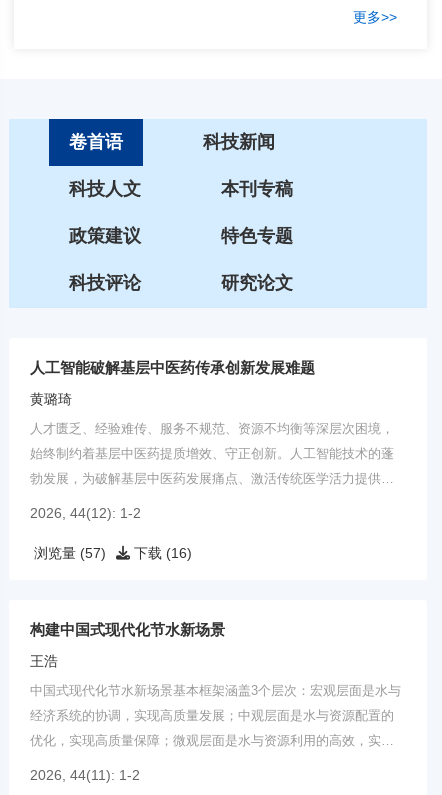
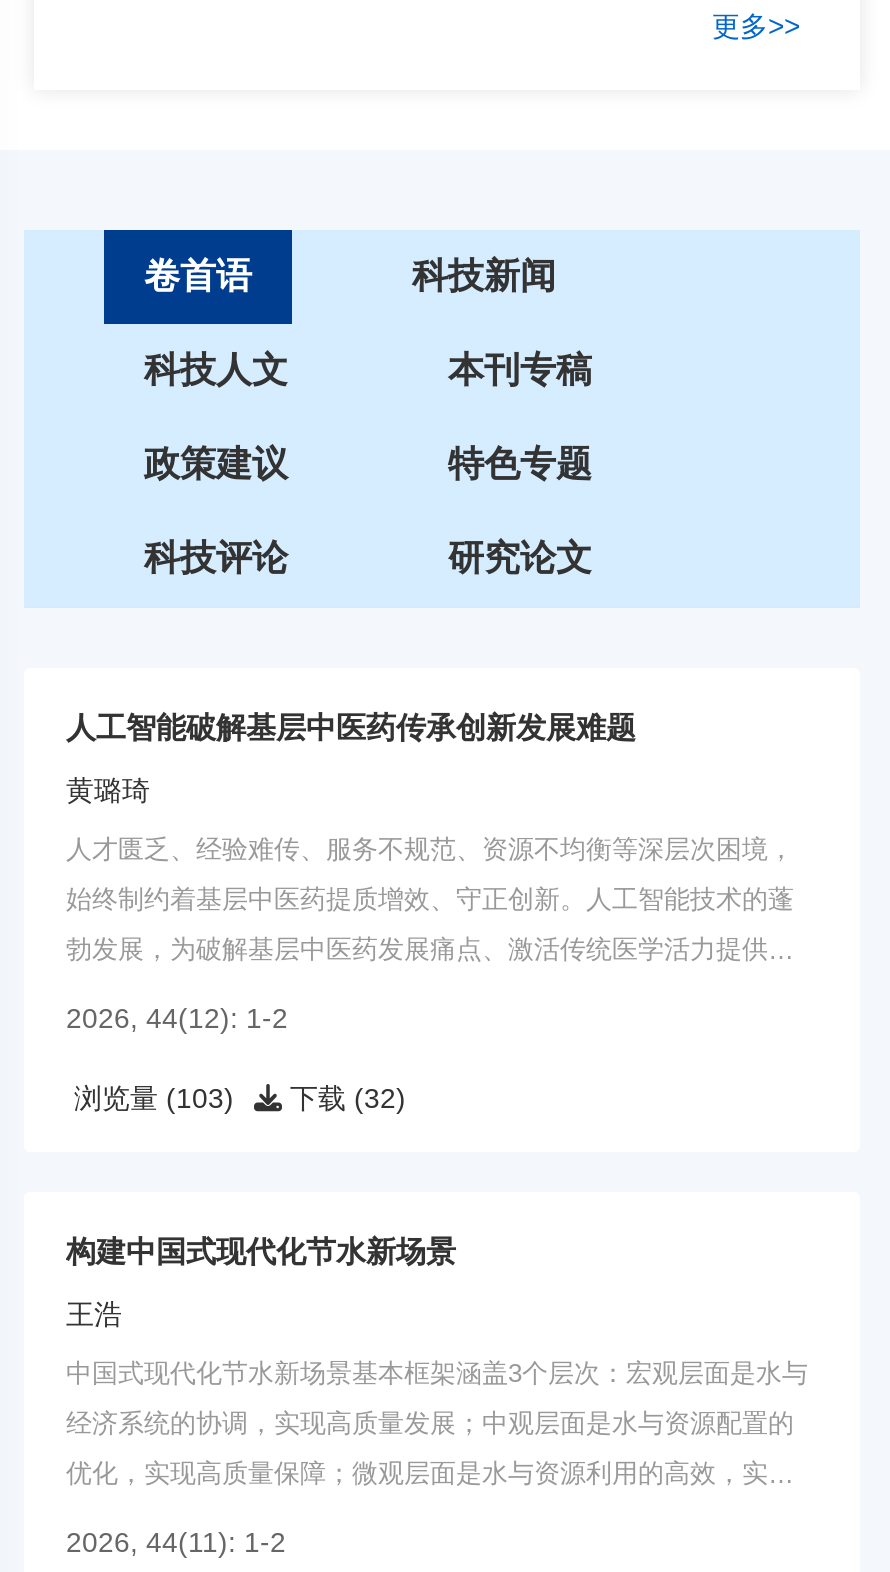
- 浏览量 (57)
+ 浏览量 (103)

- 下载 (16)
+ 下载 (32)
